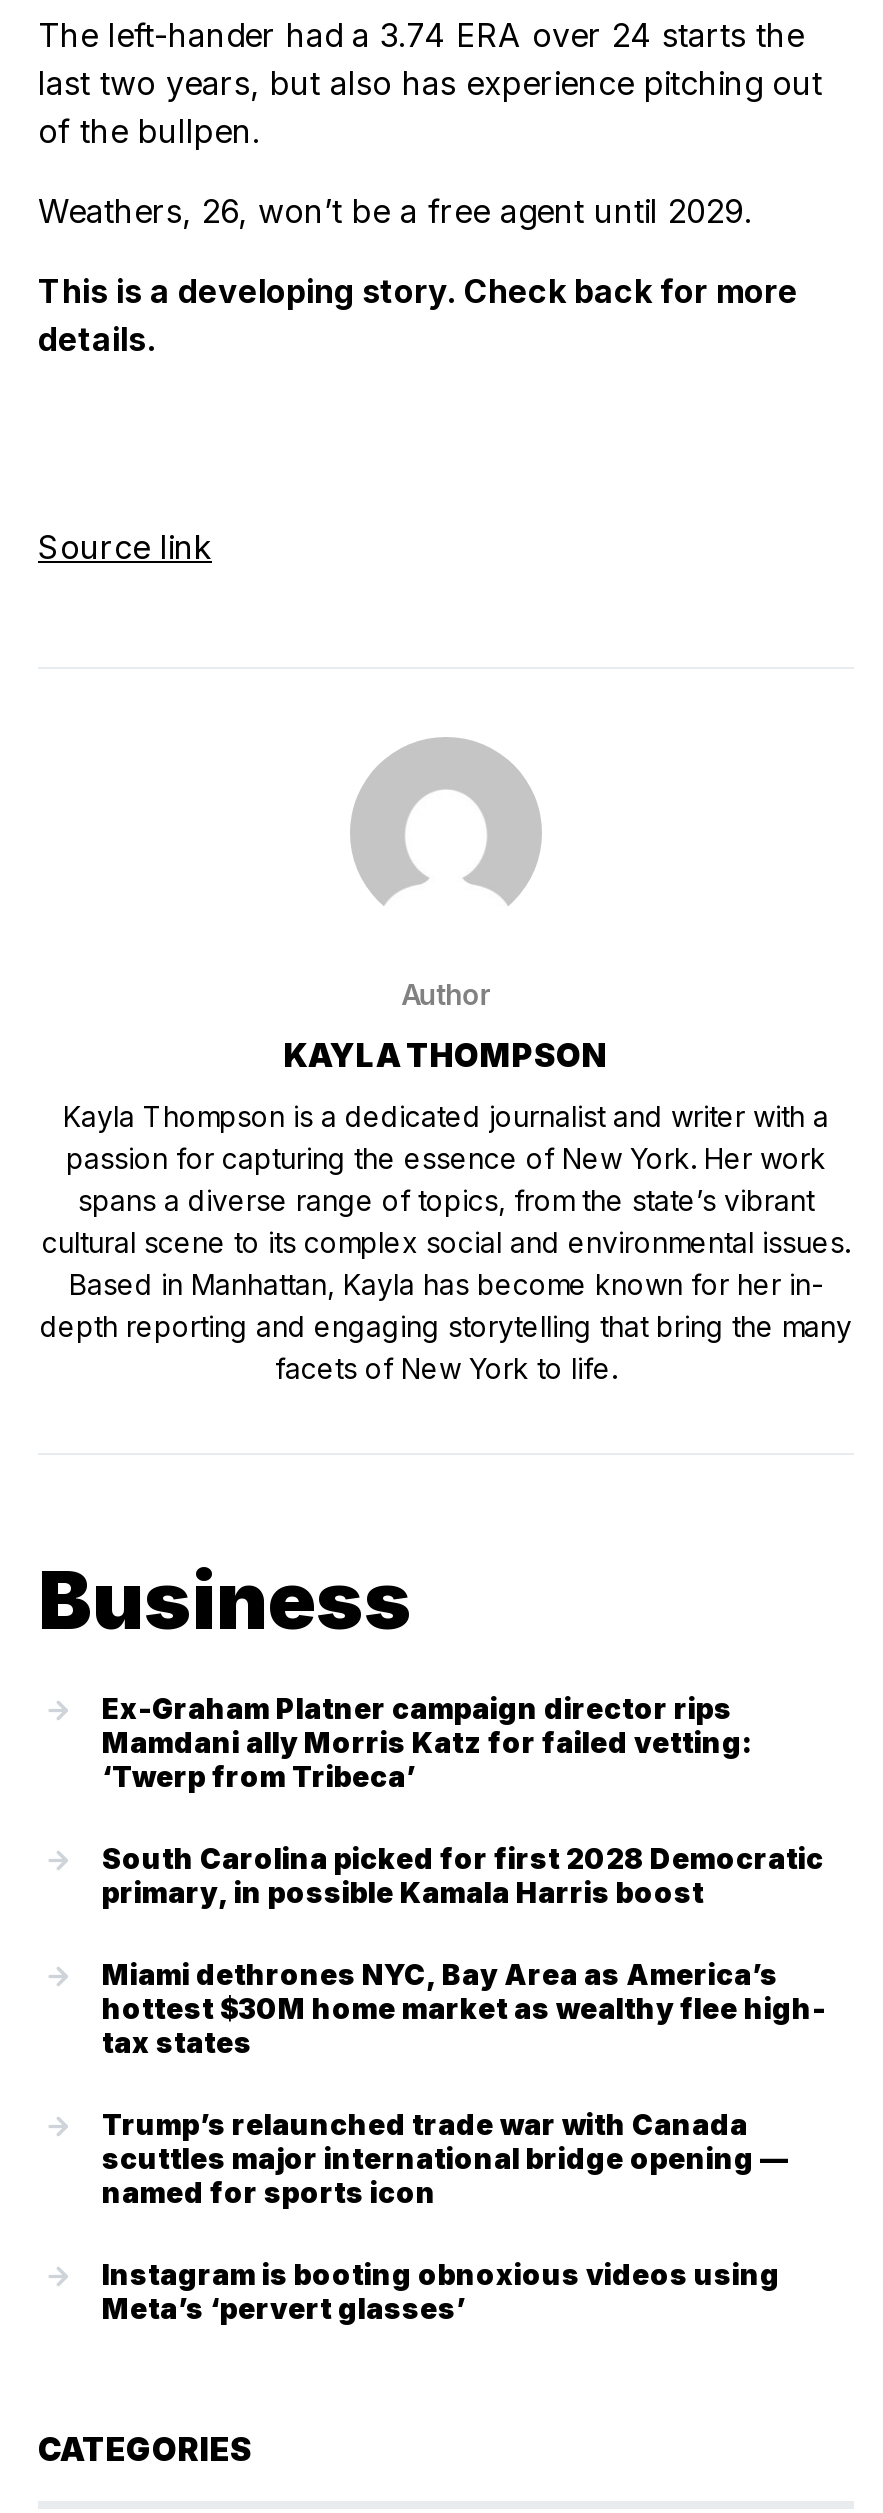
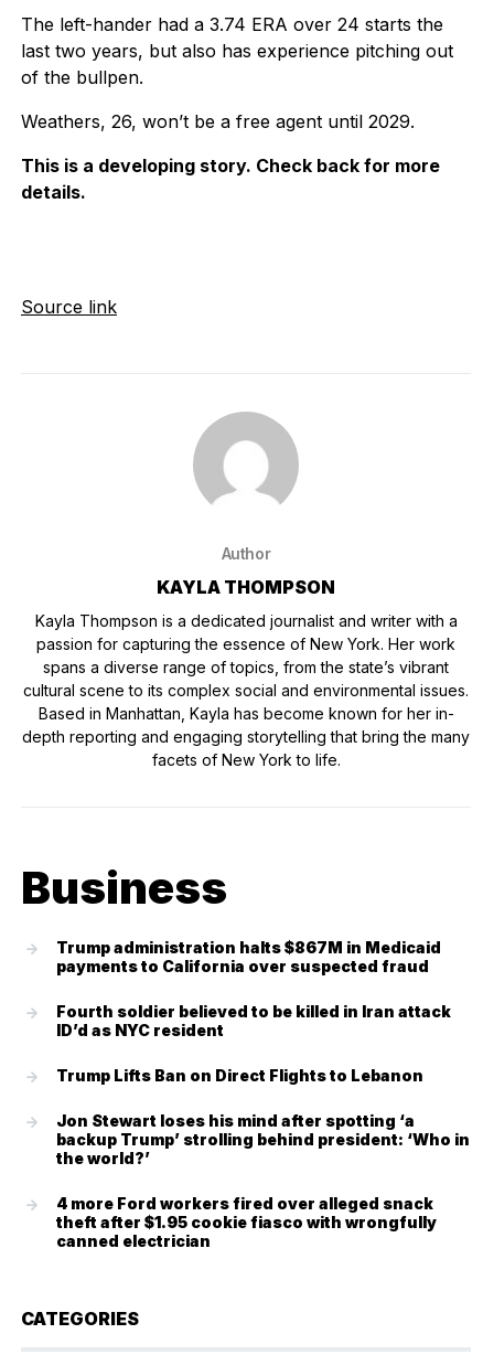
- Ex-Graham Platner campaign director rips
- Mamdani ally Morris Katz for failed vetting:
- ‘Twerp from Tribeca’
+ Trump administration halts $867M in Medicaid
+ payments to California over suspected fraud

- South Carolina picked for first 2028 Democratic
- primary, in possible Kamala Harris boost
+ Fourth soldier believed to be killed in Iran attack
+ ID’d as NYC resident

- Miami dethrones NYC, Bay Area as America’s
- hottest $30M home market as wealthy flee high-
- tax states
+ Trump Lifts Ban on Direct Flights to Lebanon

- Trump’s relaunched trade war with Canada
- scuttles major international bridge opening —
- named for sports icon
+ Jon Stewart loses his mind after spotting ‘a
+ backup Trump’ strolling behind president: ‘Who in
+ the world?’

- Instagram is booting obnoxious videos using
- Meta’s ‘pervert glasses’
+ 4 more Ford workers fired over alleged snack
+ theft after $1.95 cookie fiasco with wrongfully
+ canned electrician
